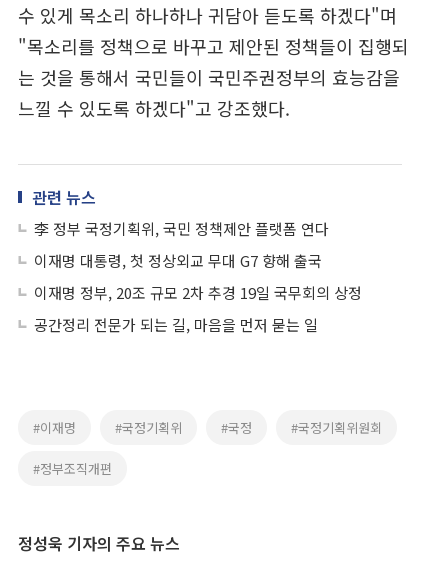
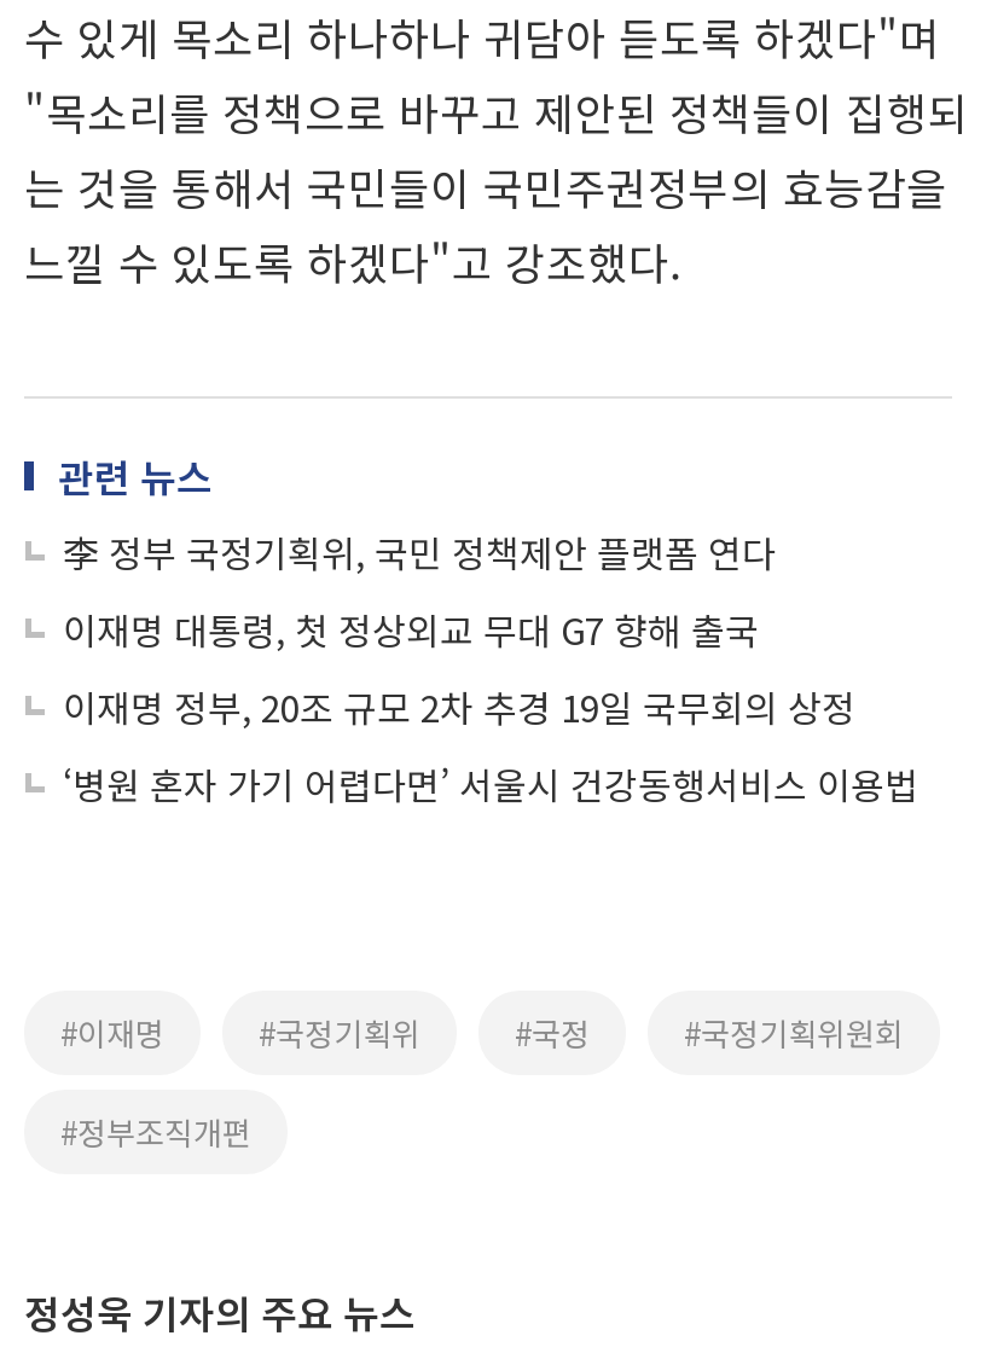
- 공간정리 전문가 되는 길, 마음을 먼저 묻는 일
+ ‘병원 혼자 가기 어렵다면’ 서울시 건강동행서비스 이용법
